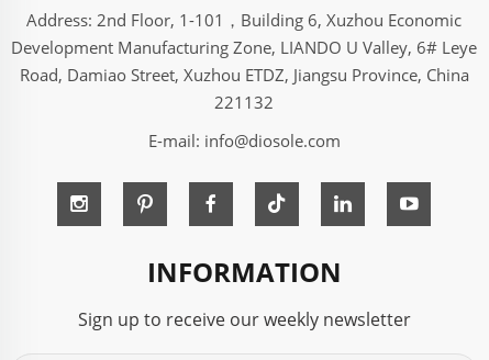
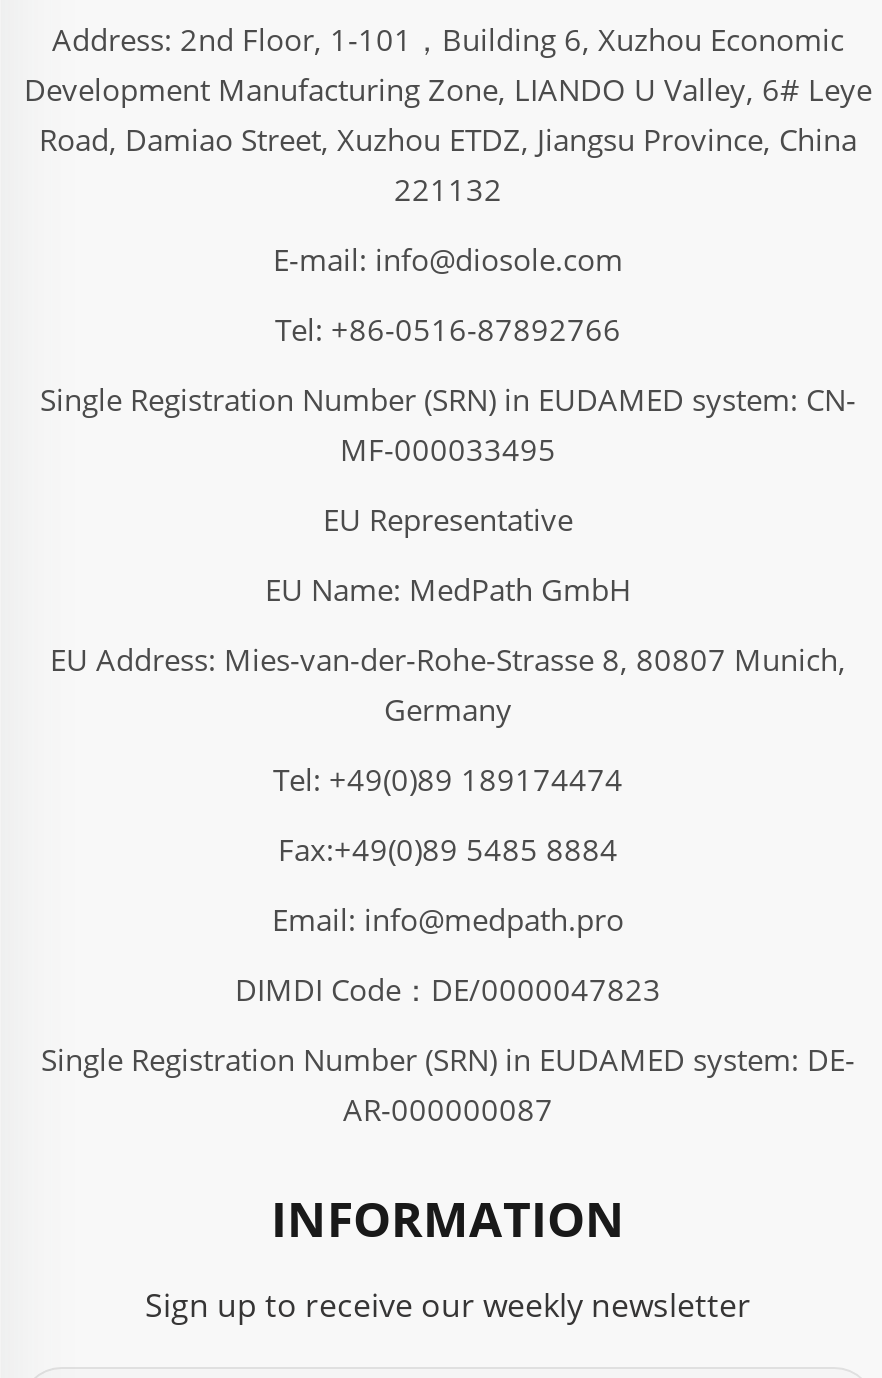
+ Tel: +86-0516-87892766
+ Single Registration Number (SRN) in EUDAMED system: CN-
+ MF-000033495
+ EU Representative
+ EU Name: MedPath GmbH
+ EU Address: Mies-van-der-Rohe-Strasse 8, 80807 Munich,
+ Germany
+ Tel: +49(0)89 189174474
+ Fax:+49(0)89 5485 8884
+ Email: info@medpath.pro
+ DIMDI Code：DE/0000047823
+ Single Registration Number (SRN) in EUDAMED system: DE-
+ AR-000000087
